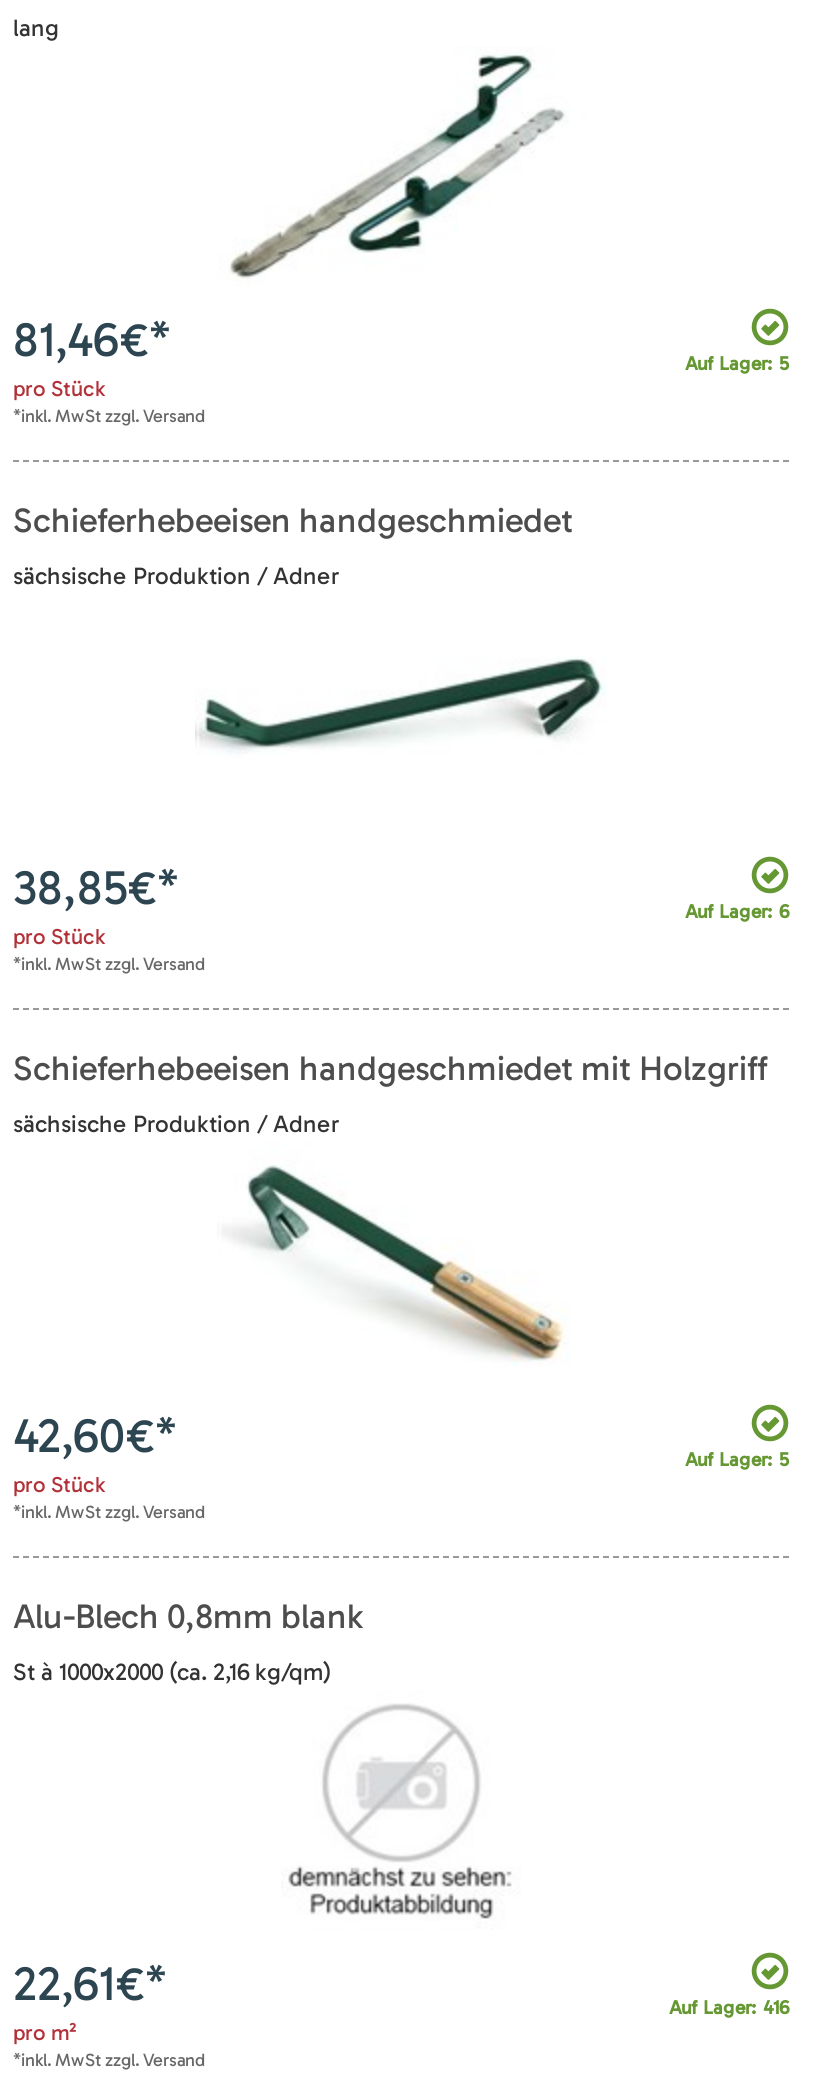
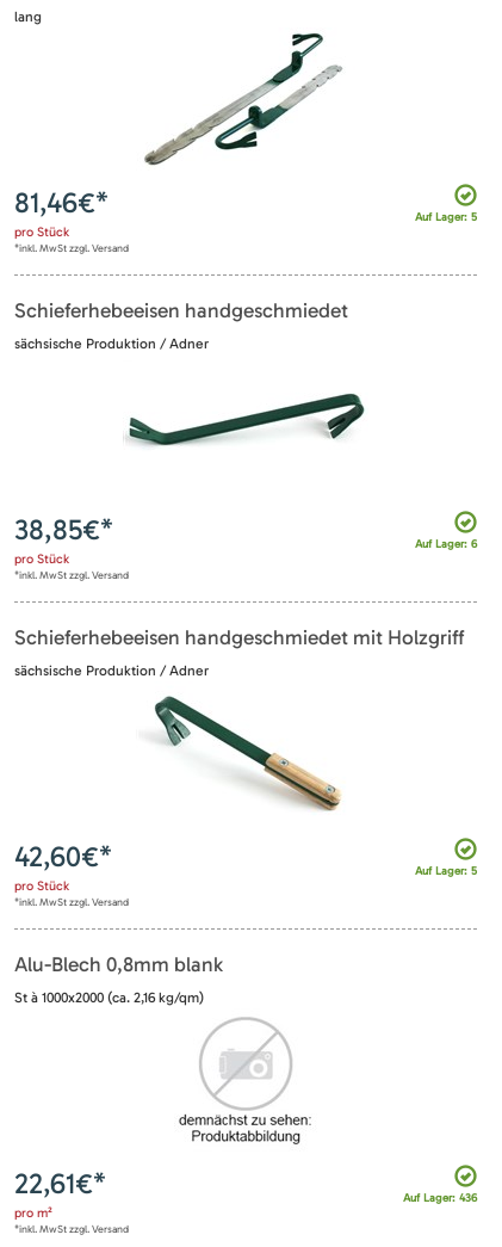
- Auf Lager: 416
+ Auf Lager: 436
